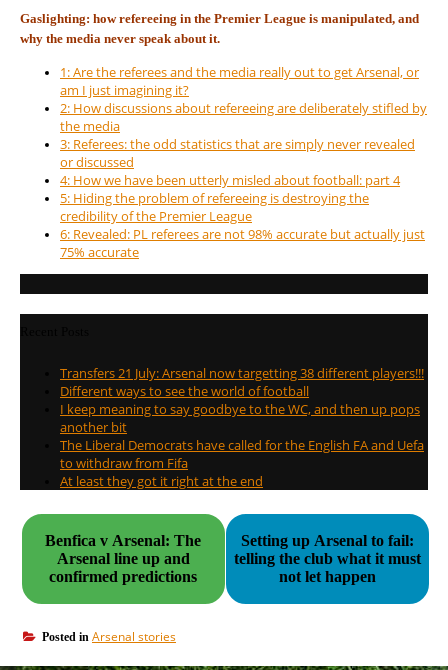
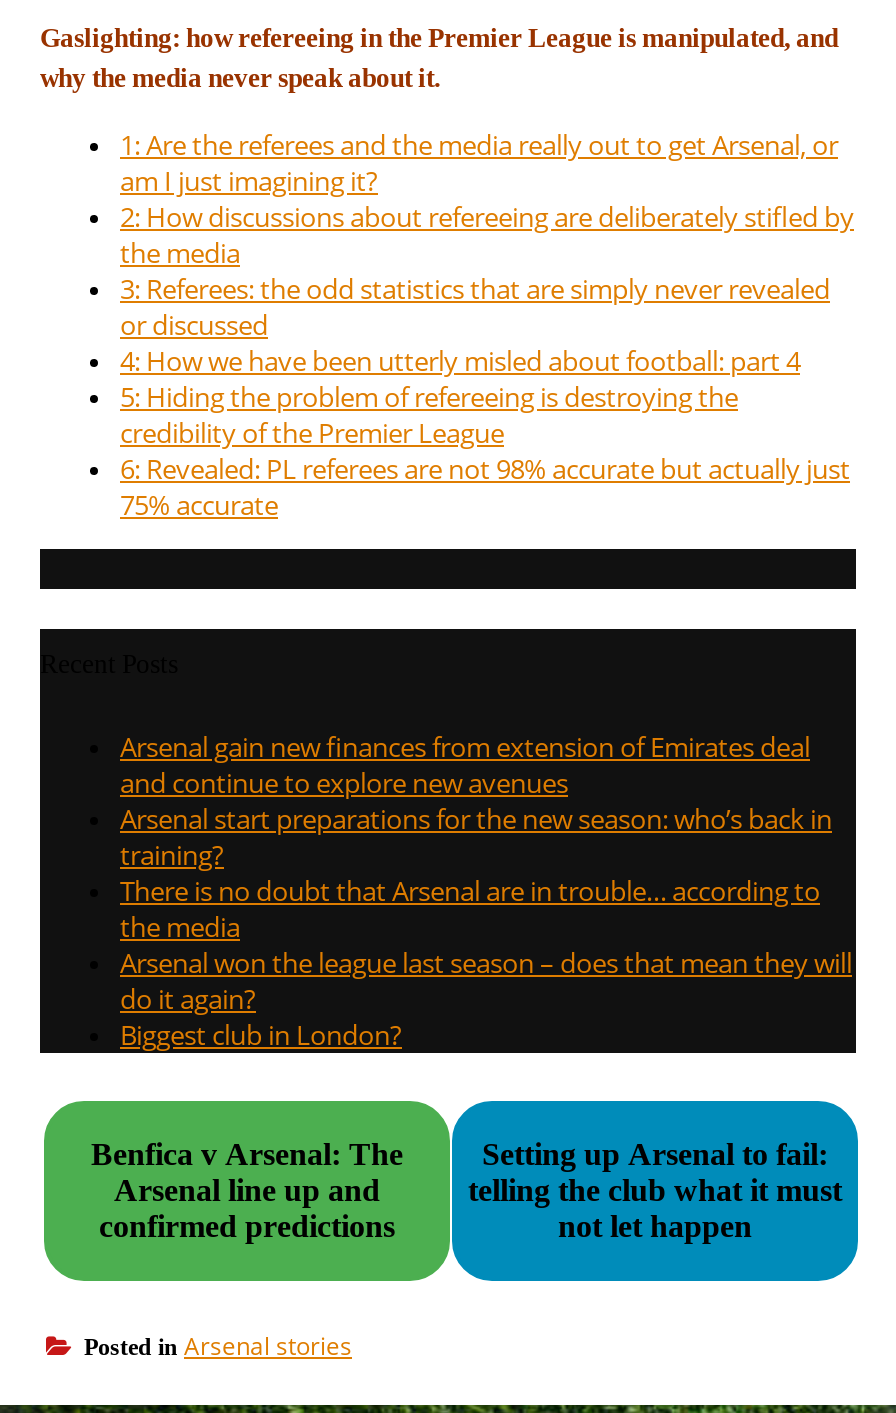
- Transfers 21 July: Arsenal now targetting 38 different players!!!
- Different ways to see the world of football
- I keep meaning to say goodbye to the WC, and then up pops
- another bit
- The Liberal Democrats have called for the English FA and Uefa
- to withdraw from Fifa
- At least they got it right at the end
+ Arsenal gain new finances from extension of Emirates deal
+ and continue to explore new avenues
+ Arsenal start preparations for the new season: who’s back in
+ training?
+ There is no doubt that Arsenal are in trouble… according to
+ the media
+ Arsenal won the league last season – does that mean they will
+ do it again?
+ Biggest club in London?
